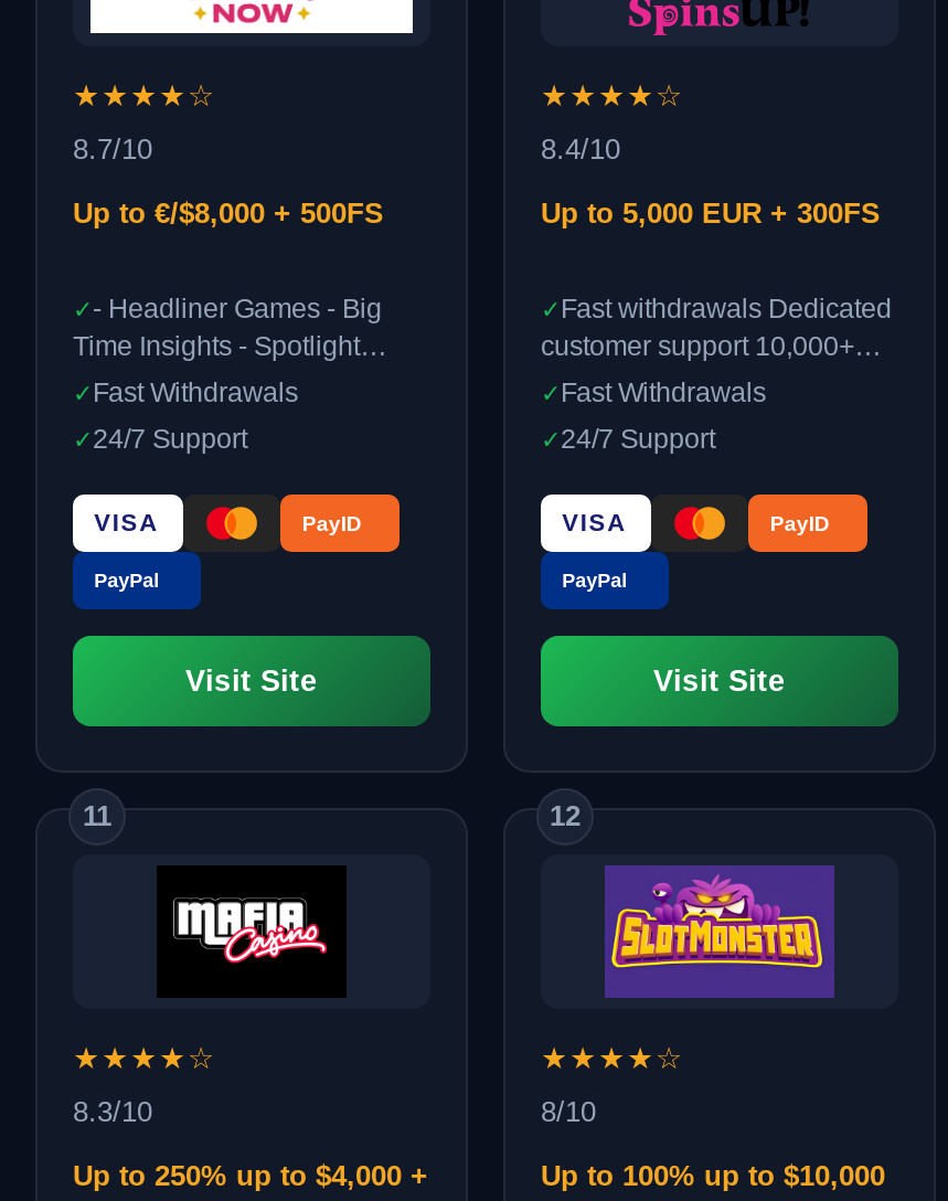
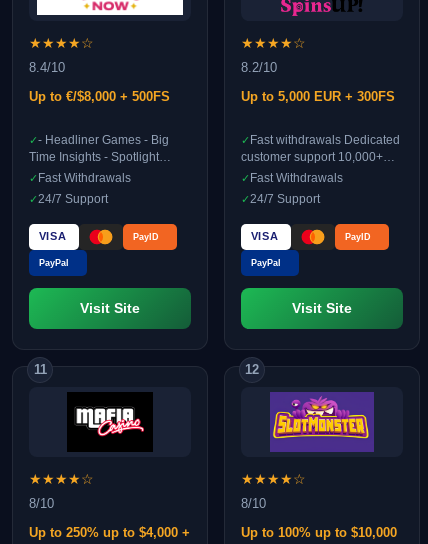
- 8.7/10
+ 8.4/10

- 8.4/10
+ 8.2/10

- 8.3/10
+ 8/10
